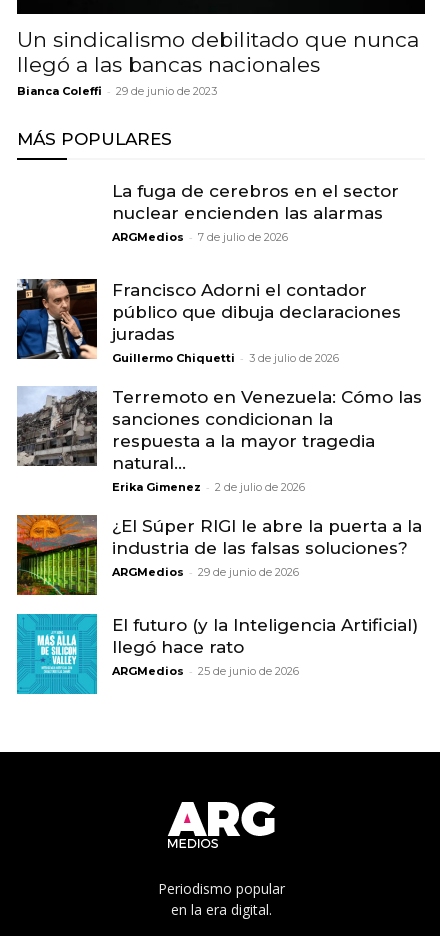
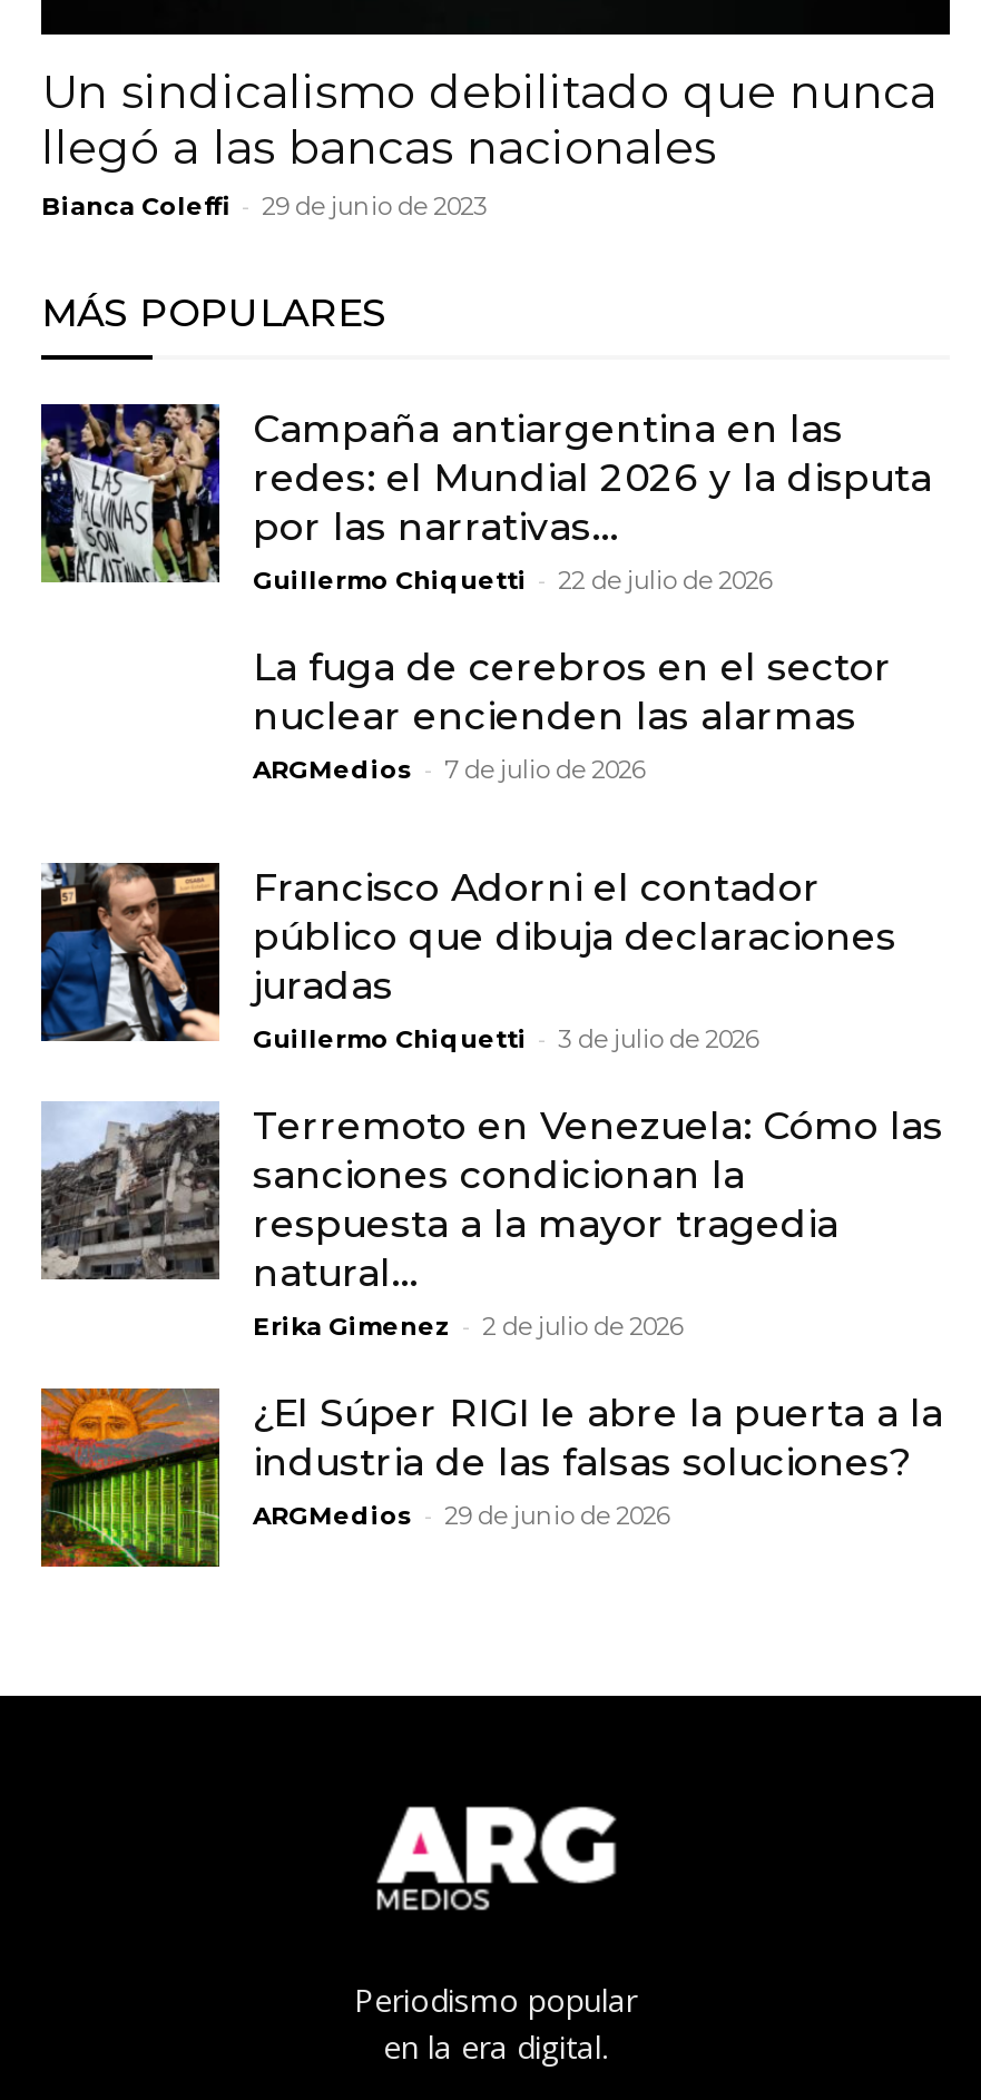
+ [image]
+ Campaña antiargentina en las
+ redes: el Mundial 2026 y la disputa
+ por las narrativas...
+ Guillermo Chiquetti - 22 de julio de 2026

moved down: [image] | La fuga de cerebros en el sector | nuclear encienden las alarmas | ... | industria de las falsas soluciones? | ARGMedios - 29 de junio de 2026

- [image]
- El futuro (y la Inteligencia Artificial)
- llegó hace rato
- ARGMedios - 25 de junio de 2026
